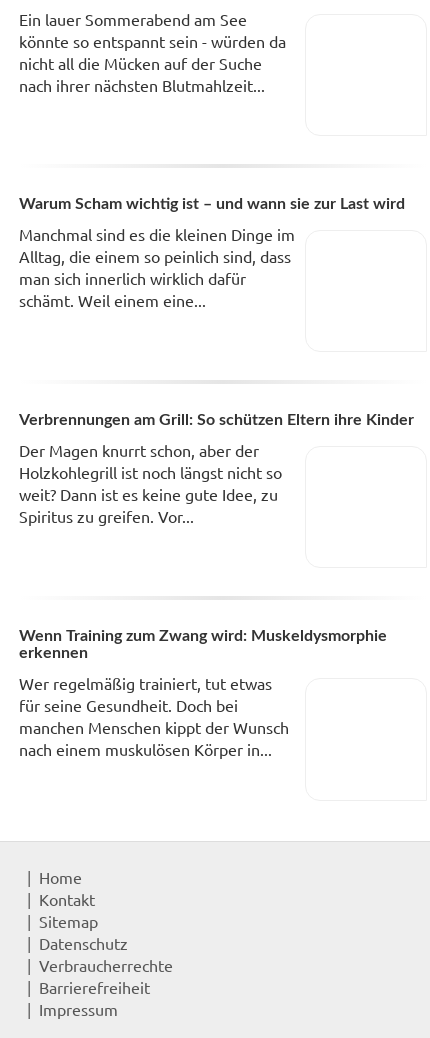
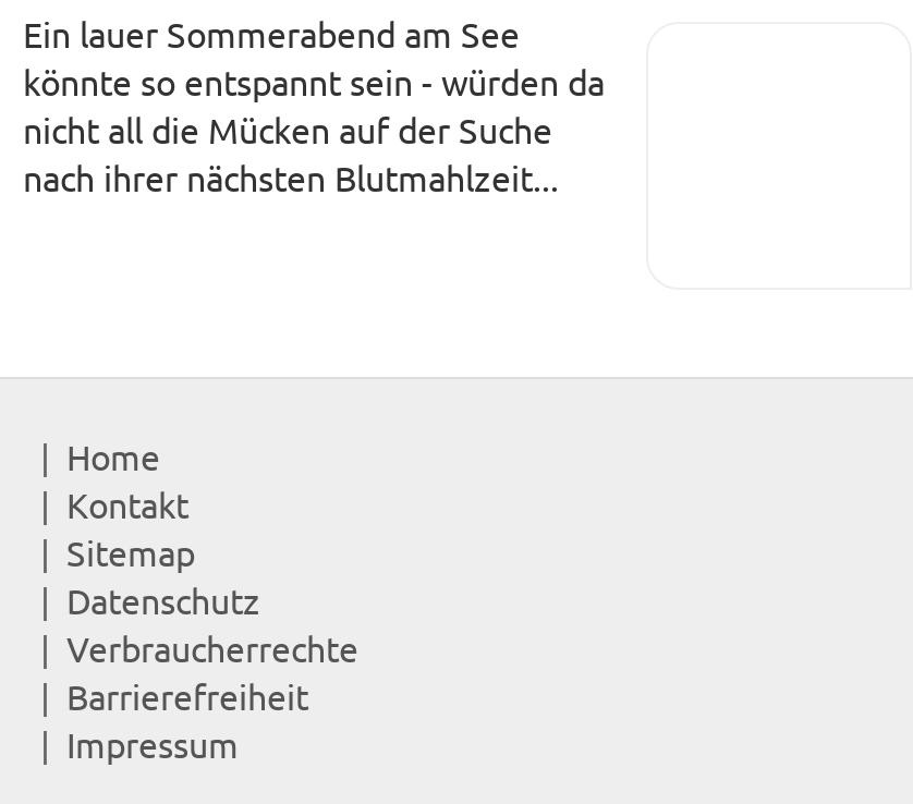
- Warum Scham wichtig ist – und wann sie zur Last wird
- Manchmal sind es die kleinen Dinge im
- Alltag, die einem so peinlich sind, dass
- man sich innerlich wirklich dafür
- schämt. Weil einem eine...

- Verbrennungen am Grill: So schützen Eltern ihre Kinder
- Der Magen knurrt schon, aber der
- Holzkohlegrill ist noch längst nicht so
- weit? Dann ist es keine gute Idee, zu
- Spiritus zu greifen. Vor...

- Wenn Training zum Zwang wird: Muskeldysmorphie
- erkennen
- Wer regelmäßig trainiert, tut etwas
- für seine Gesundheit. Doch bei
- manchen Menschen kippt der Wunsch
- nach einem muskulösen Körper in...
